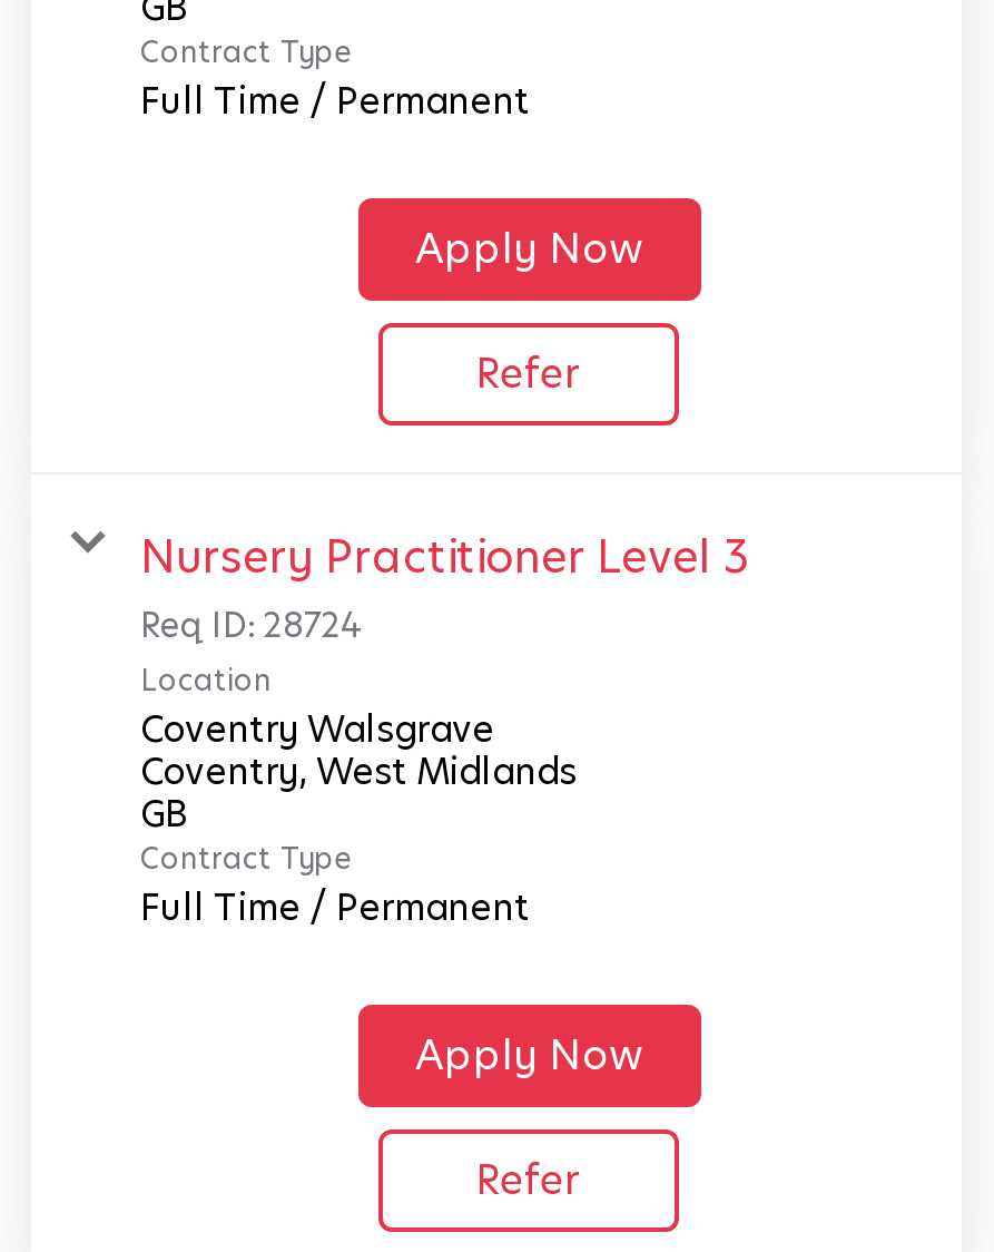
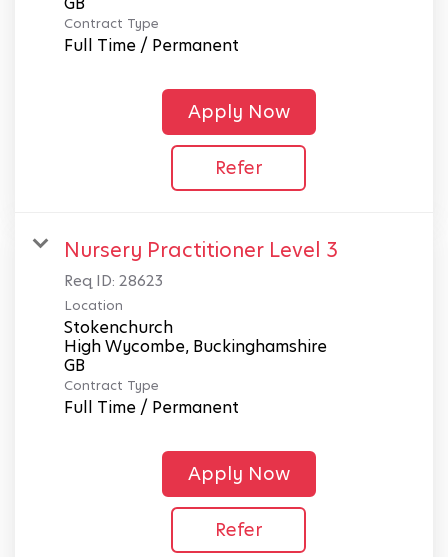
- Req ID: 28724
+ Req ID: 28623

- Coventry Walsgrave
- Coventry, West Midlands
+ Stokenchurch
+ High Wycombe, Buckinghamshire
